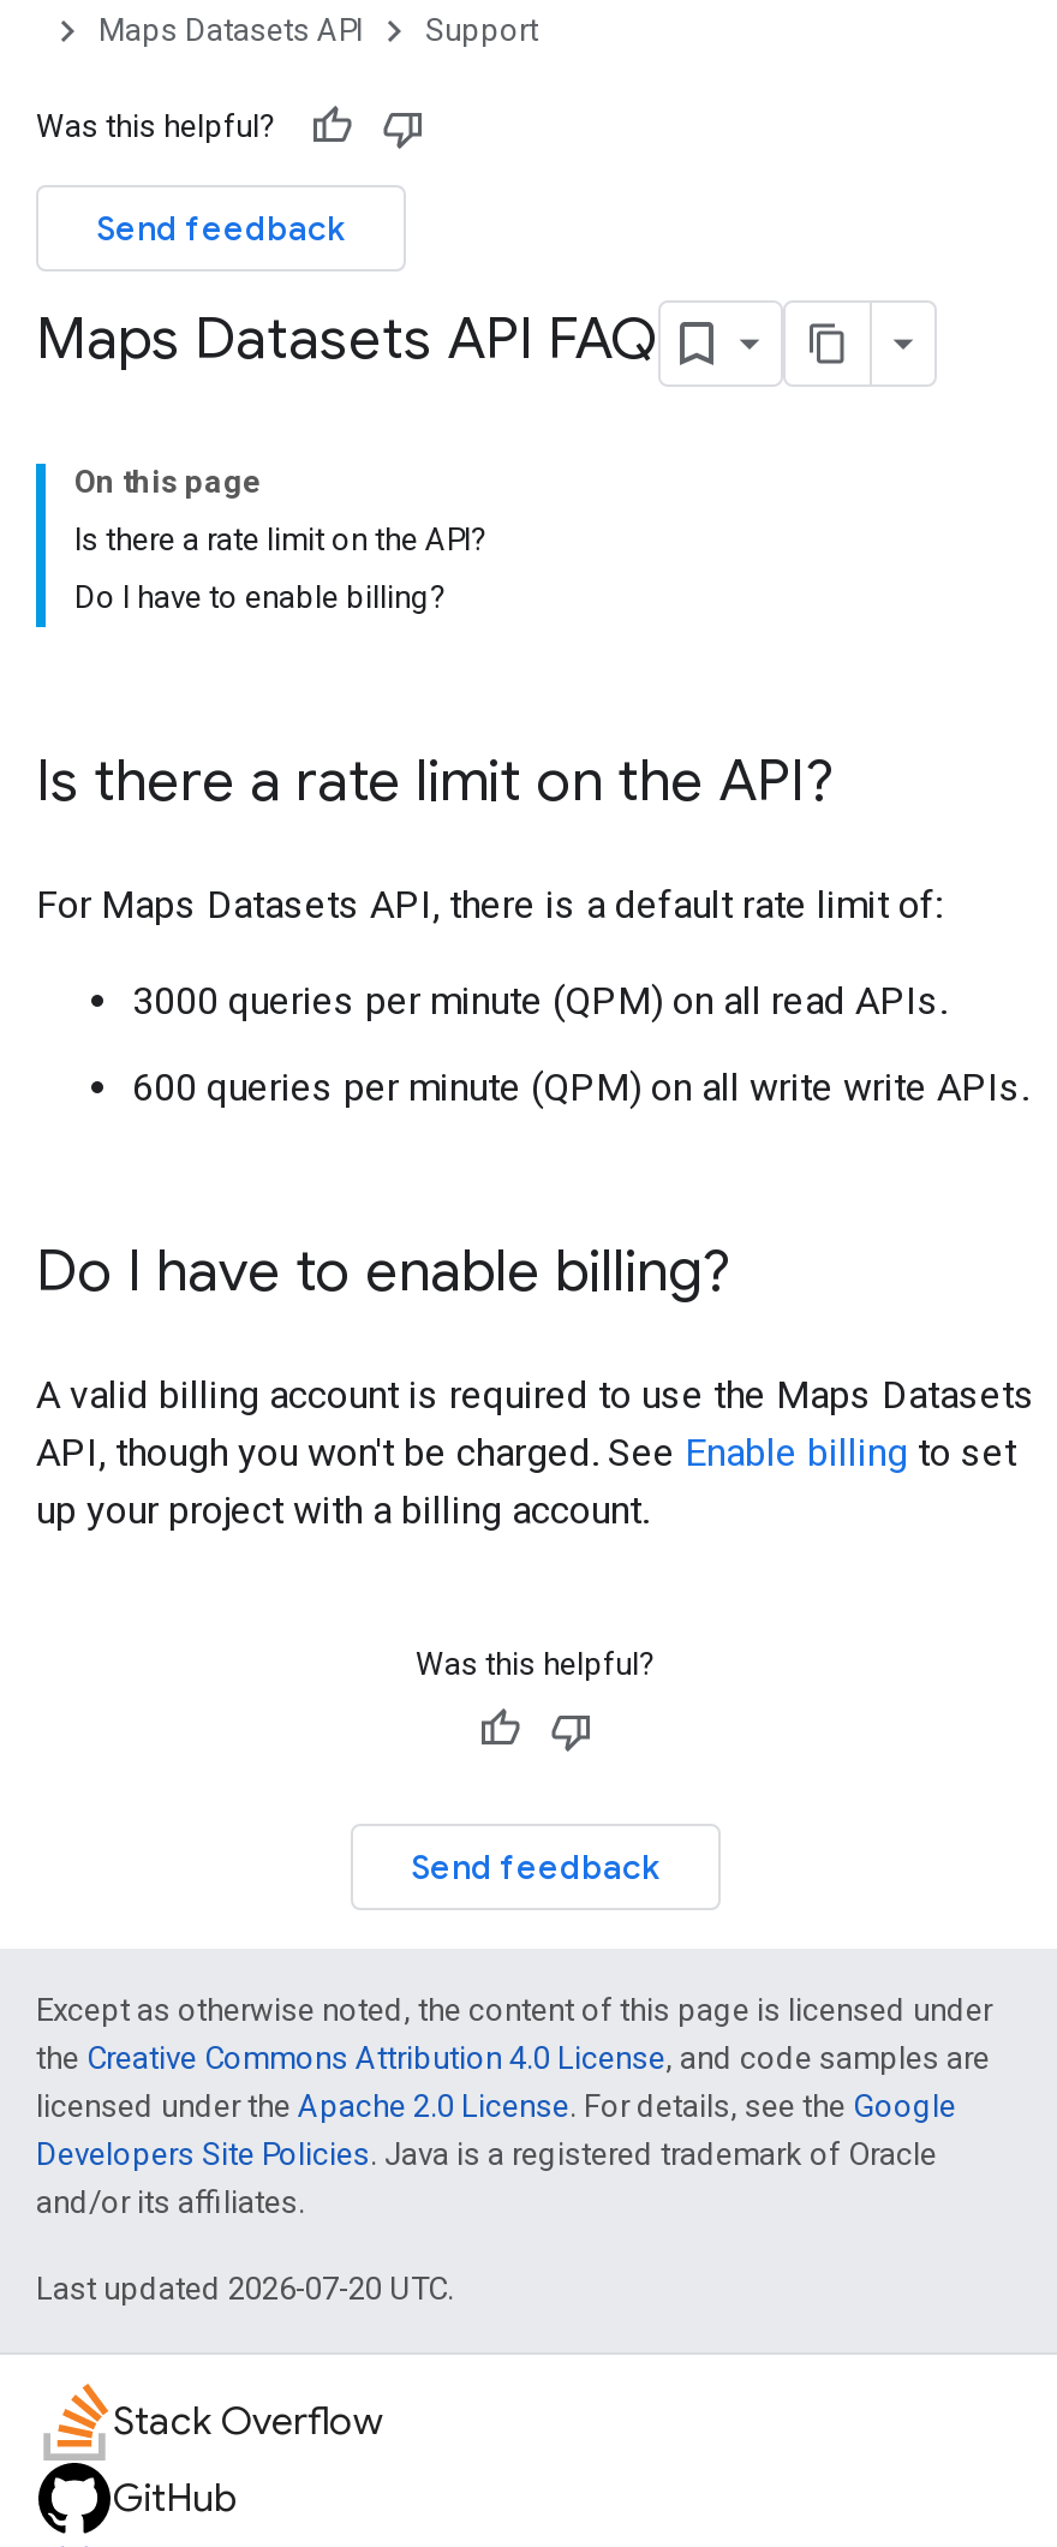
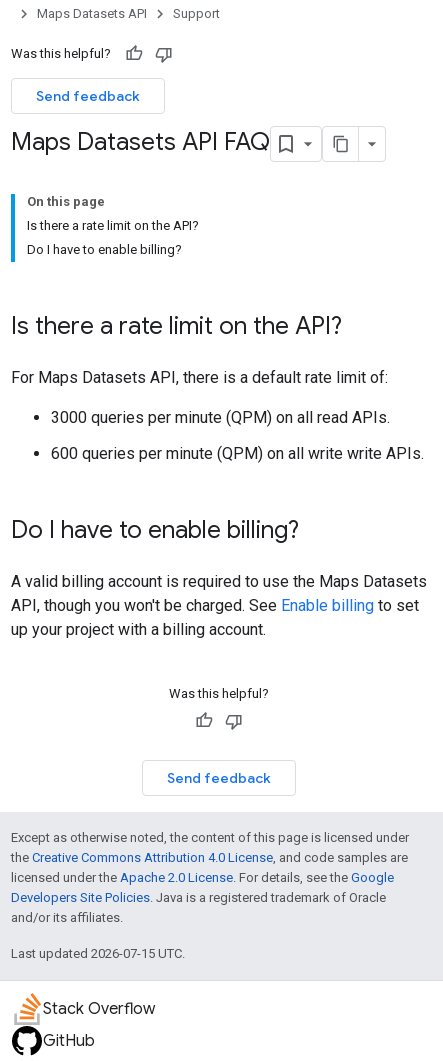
- Last updated 2026-07-20 UTC.
+ Last updated 2026-07-15 UTC.
